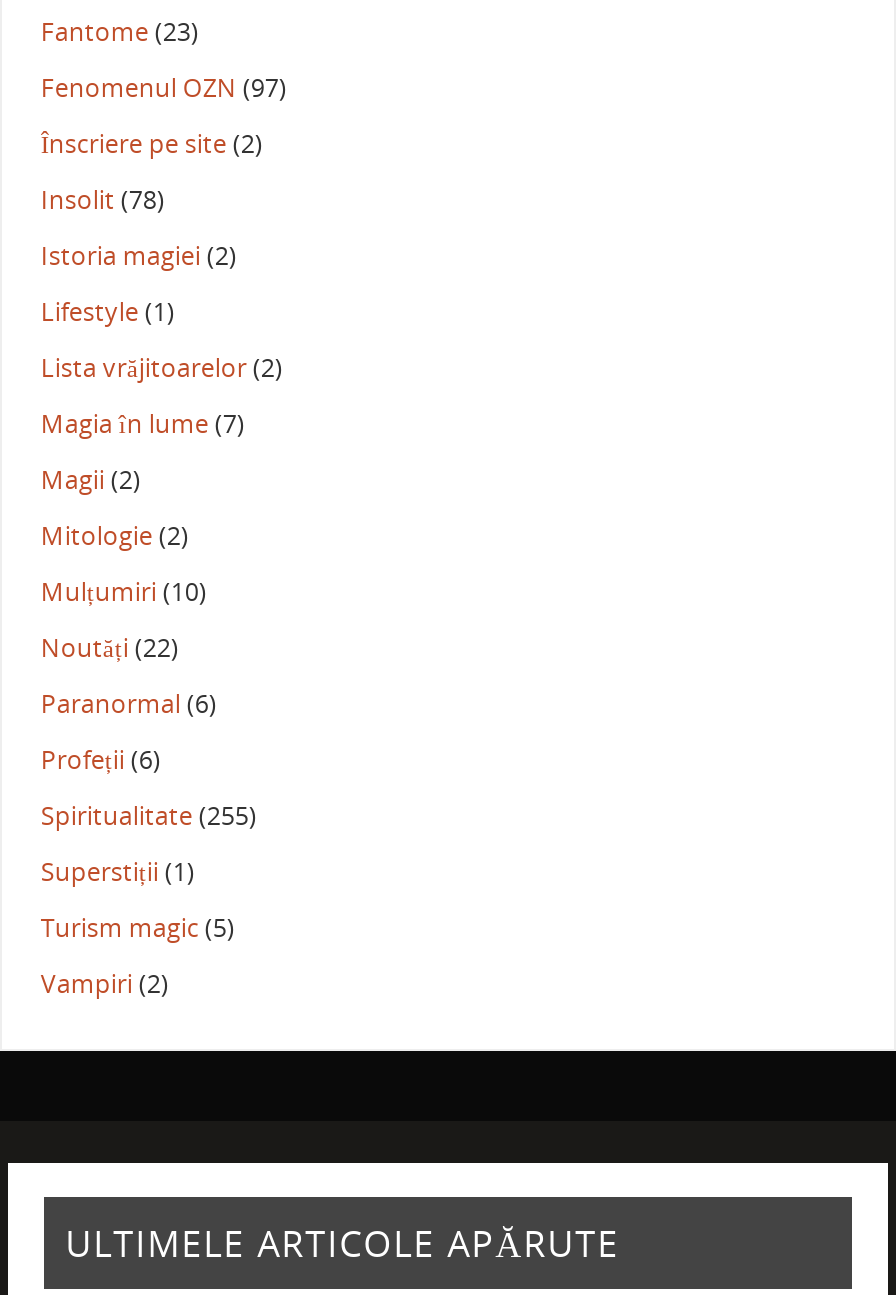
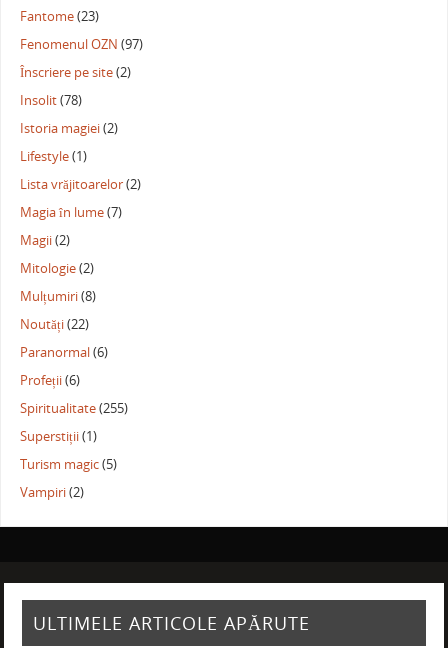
- Mulțumiri (10)
+ Mulțumiri (8)
